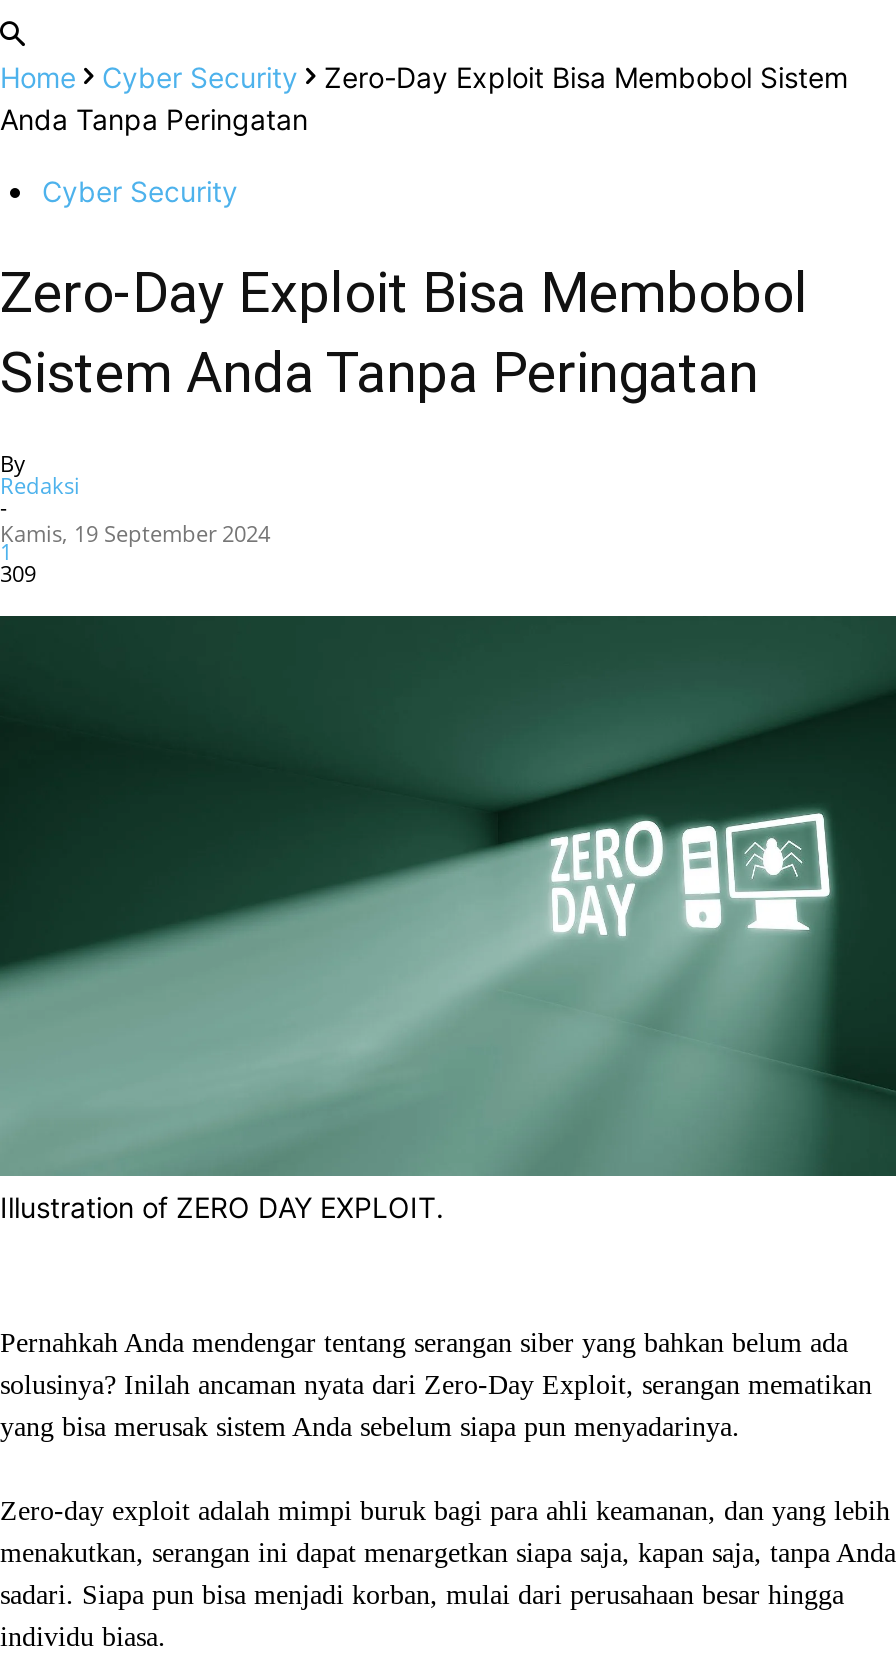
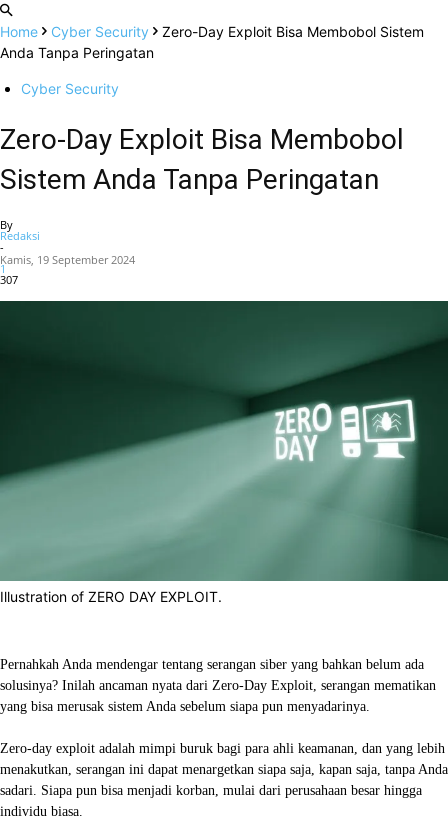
- 309
+ 307
